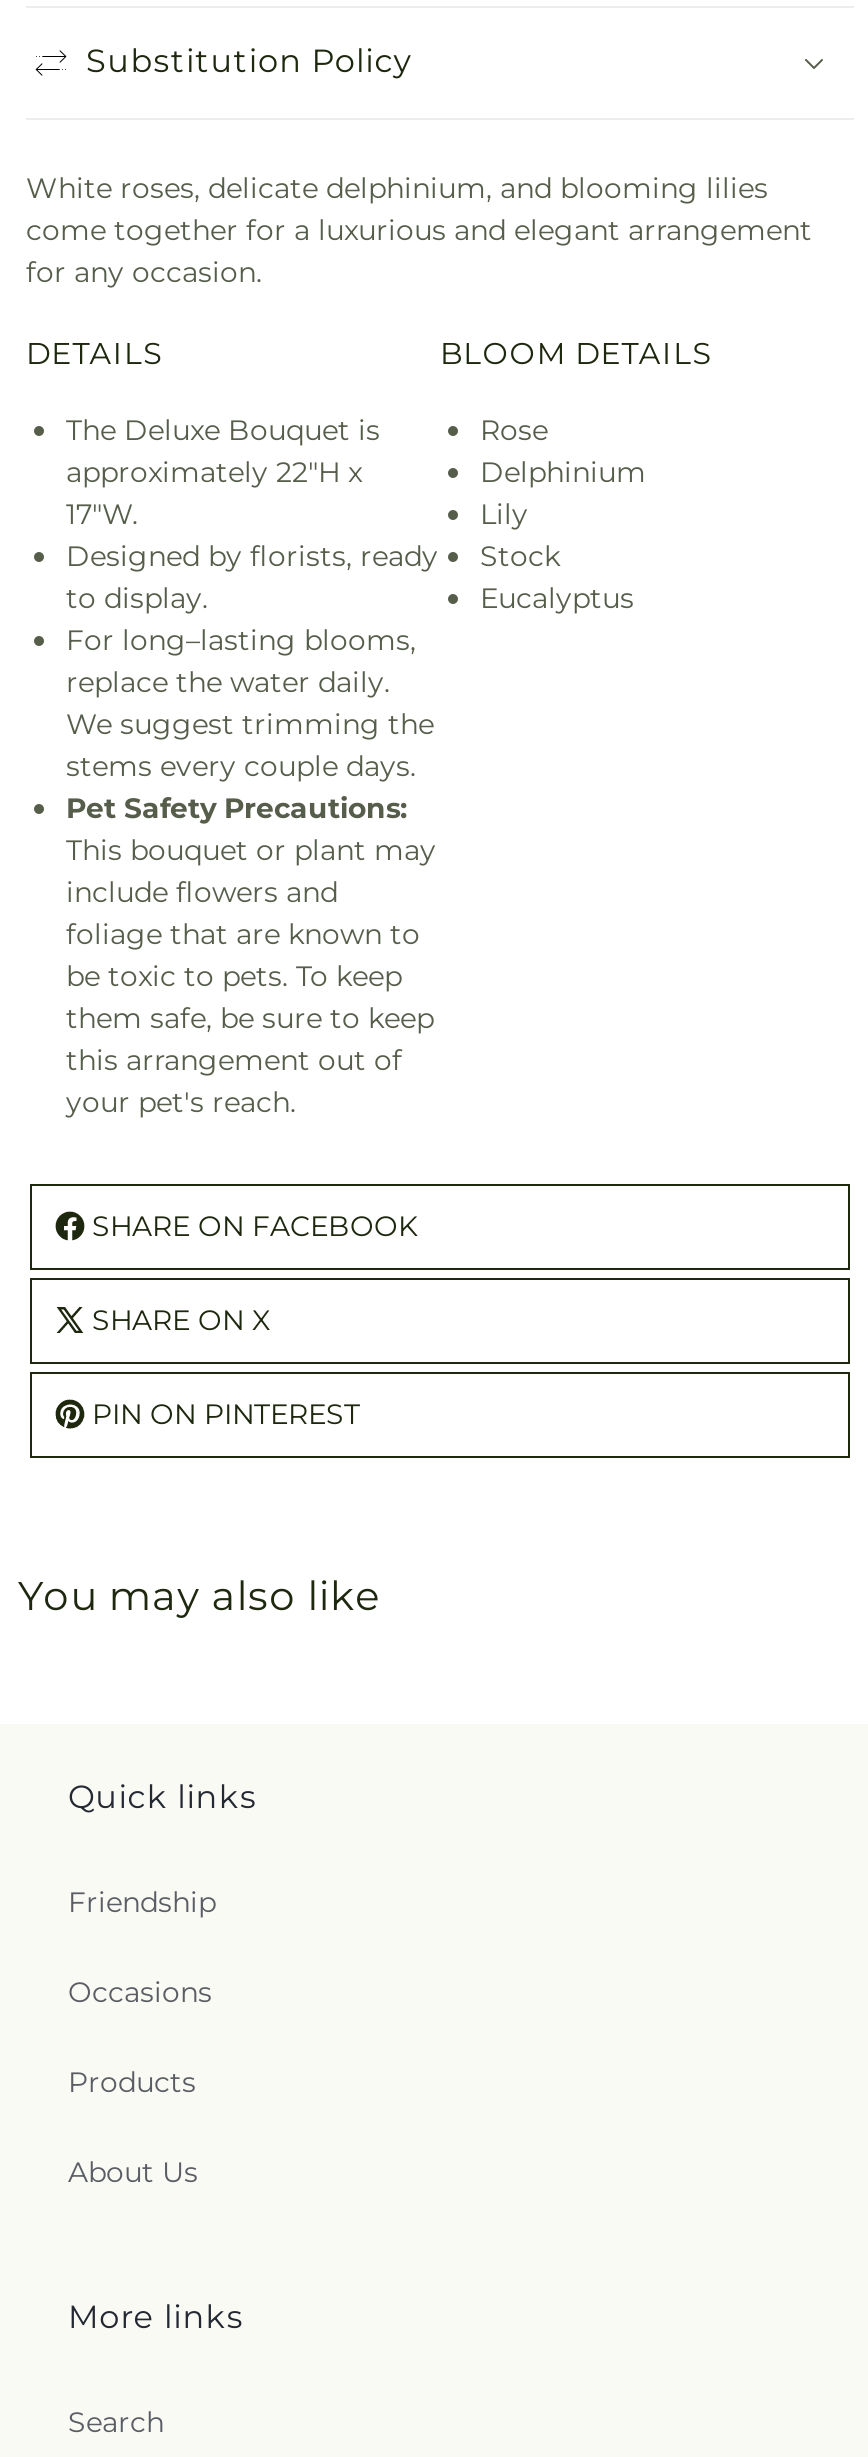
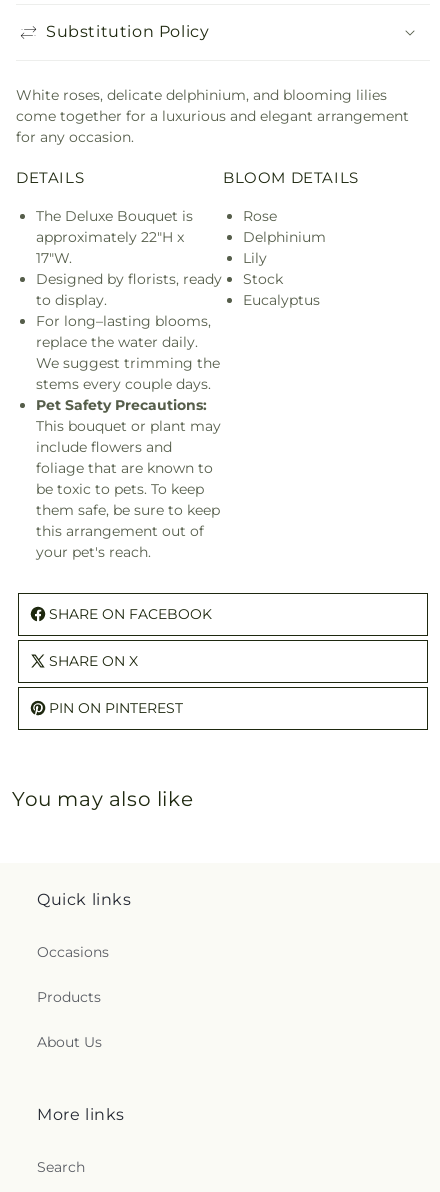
- Friendship
